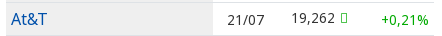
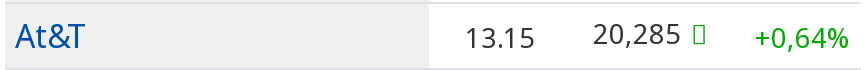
- 21/07
+ 13.15

- 19,262
+ 20,285

- +0,21%
+ +0,64%
